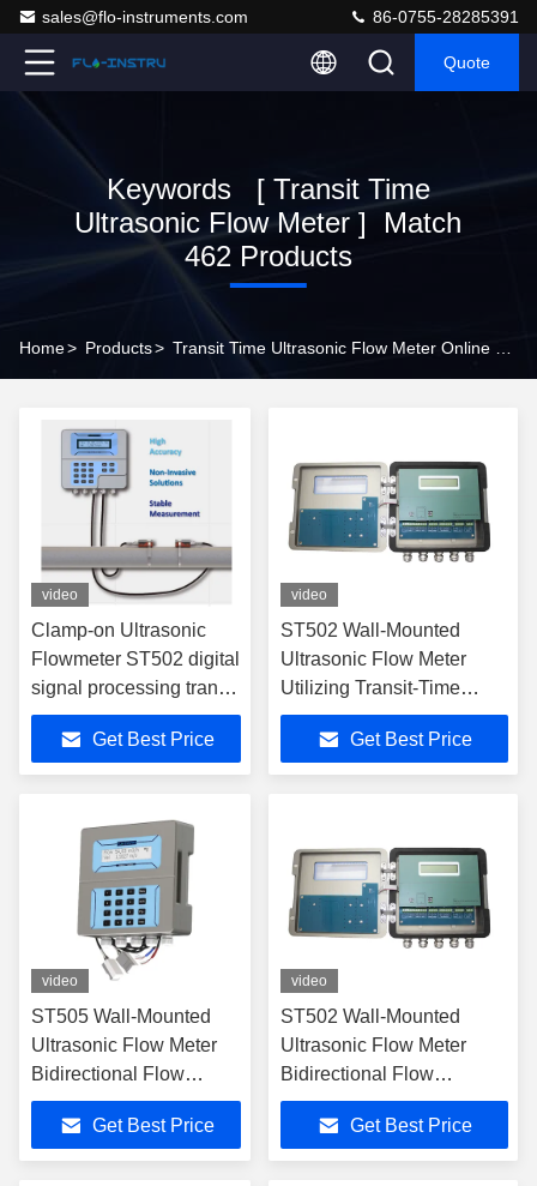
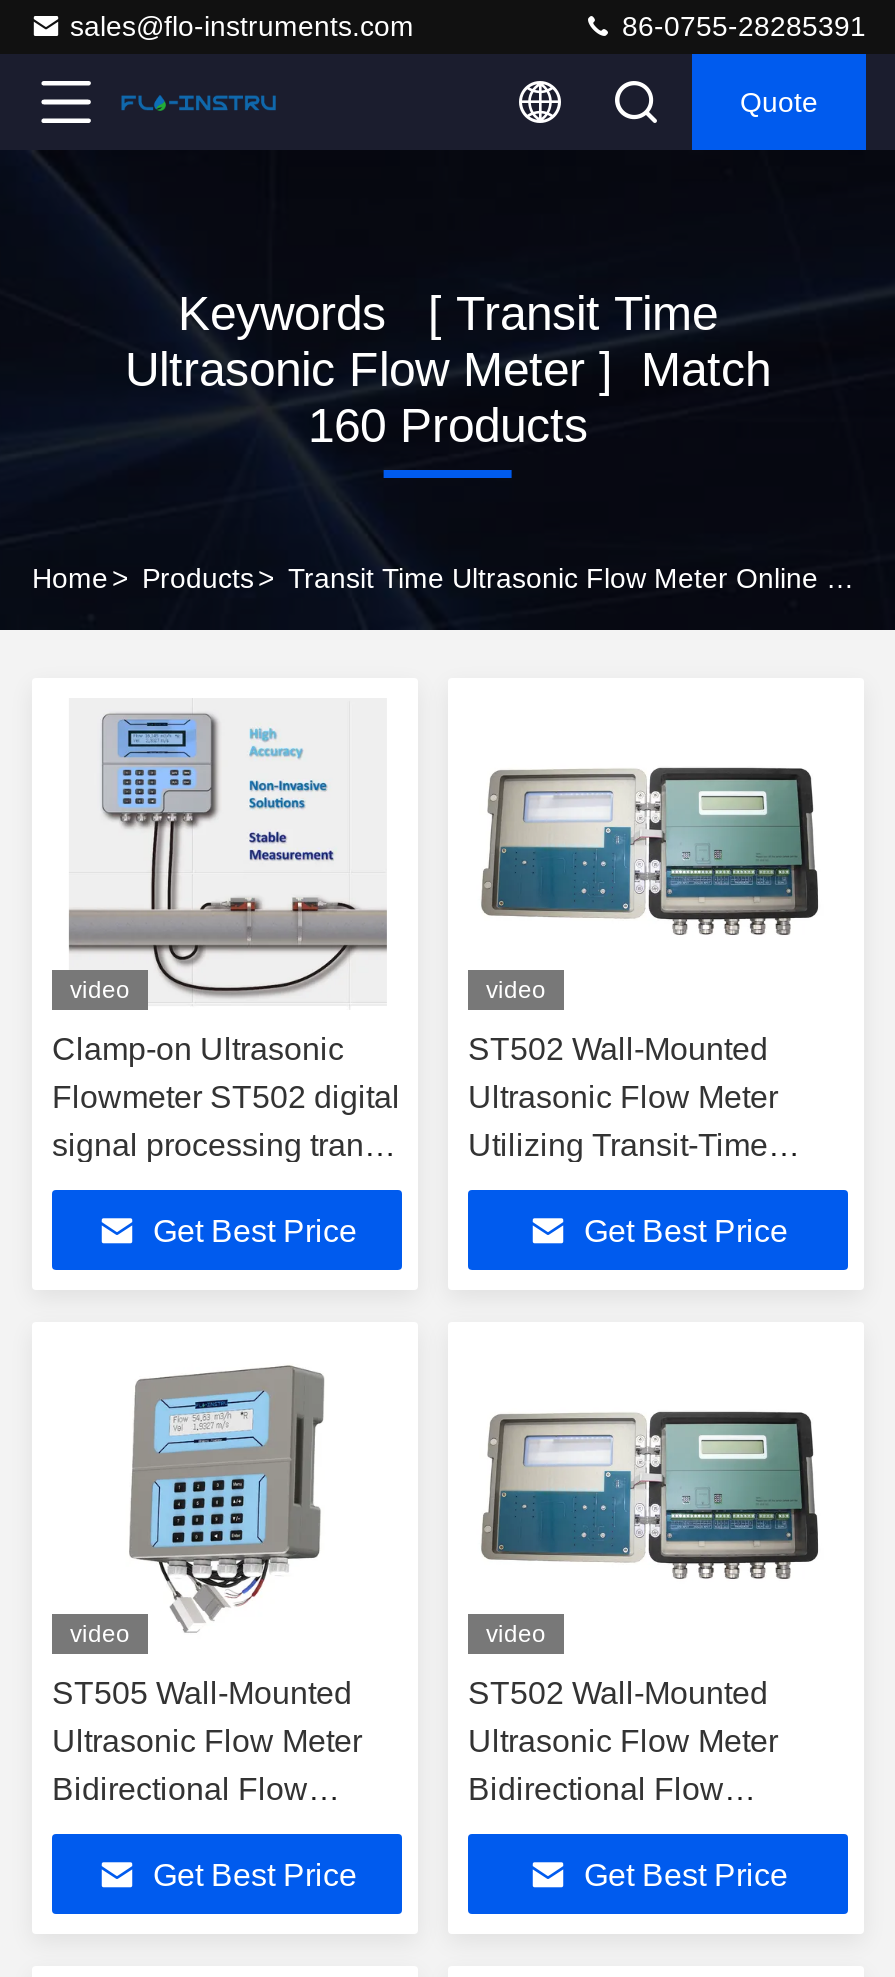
- 462 Products
+ 160 Products
